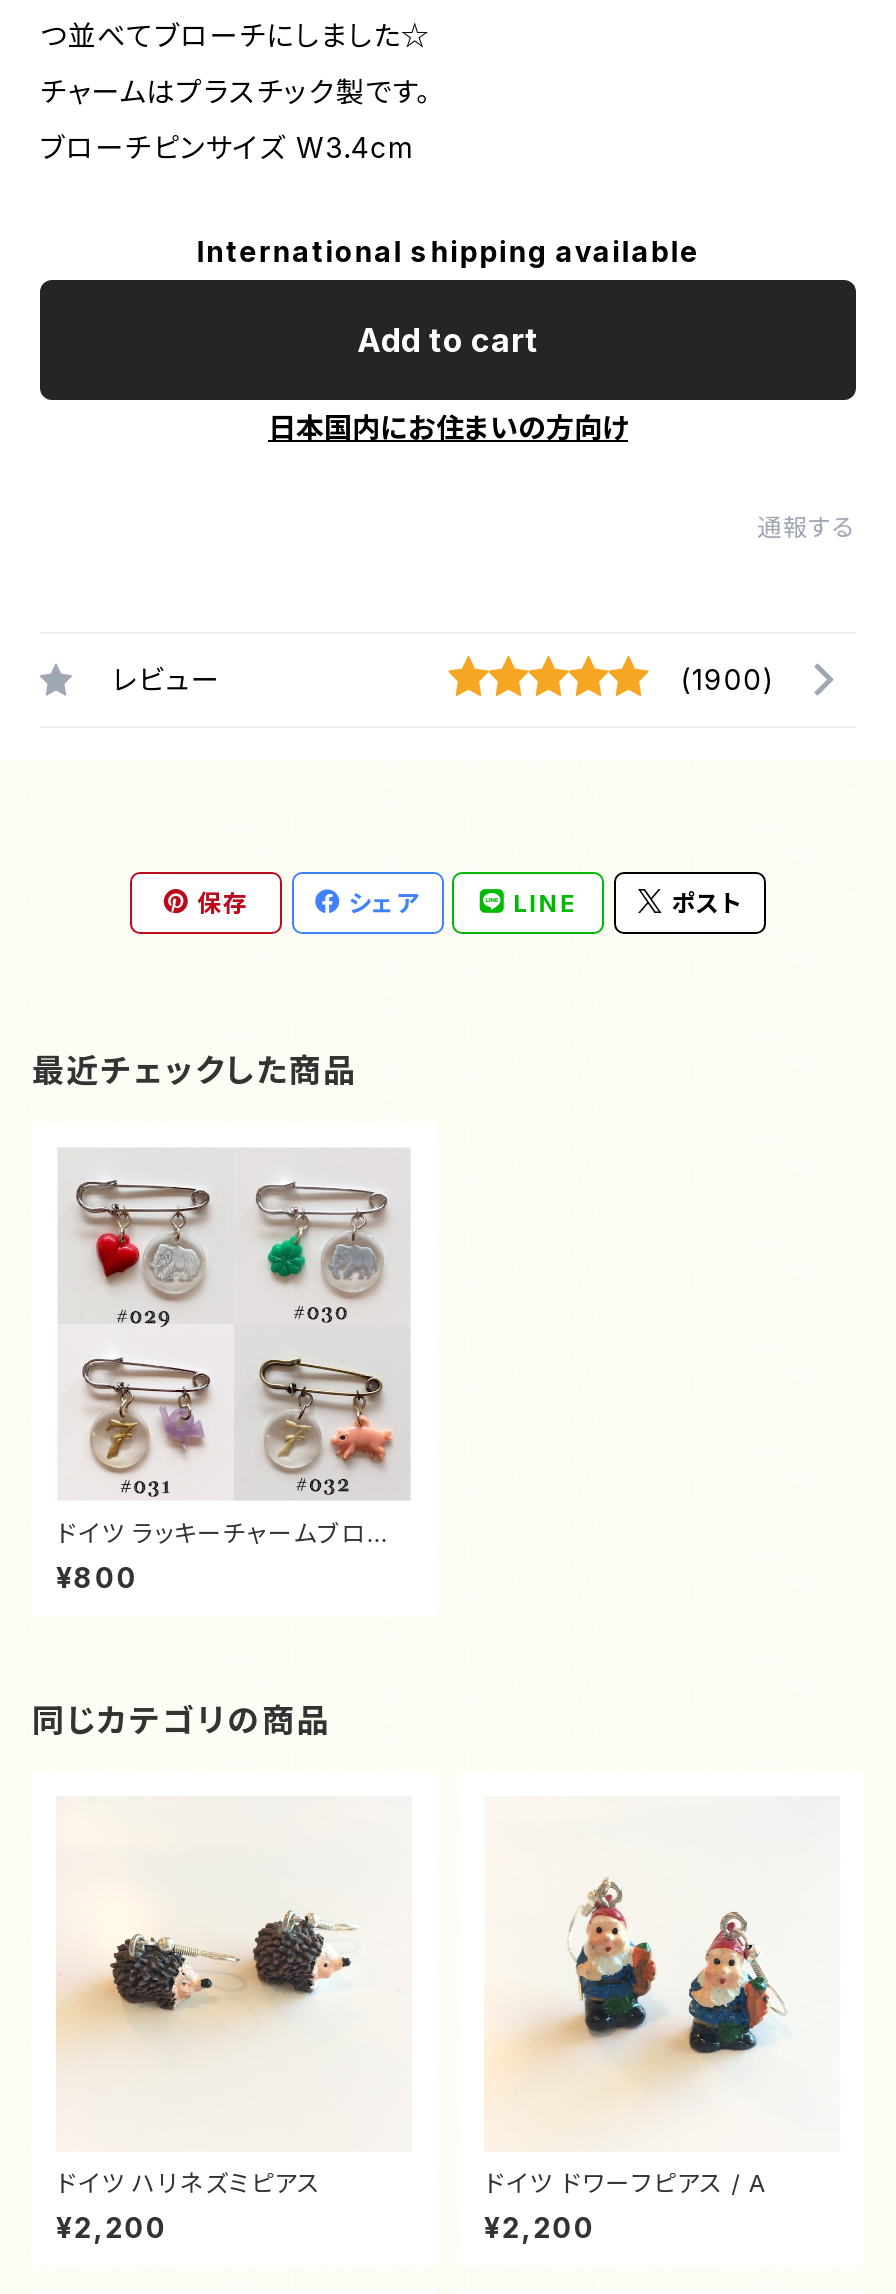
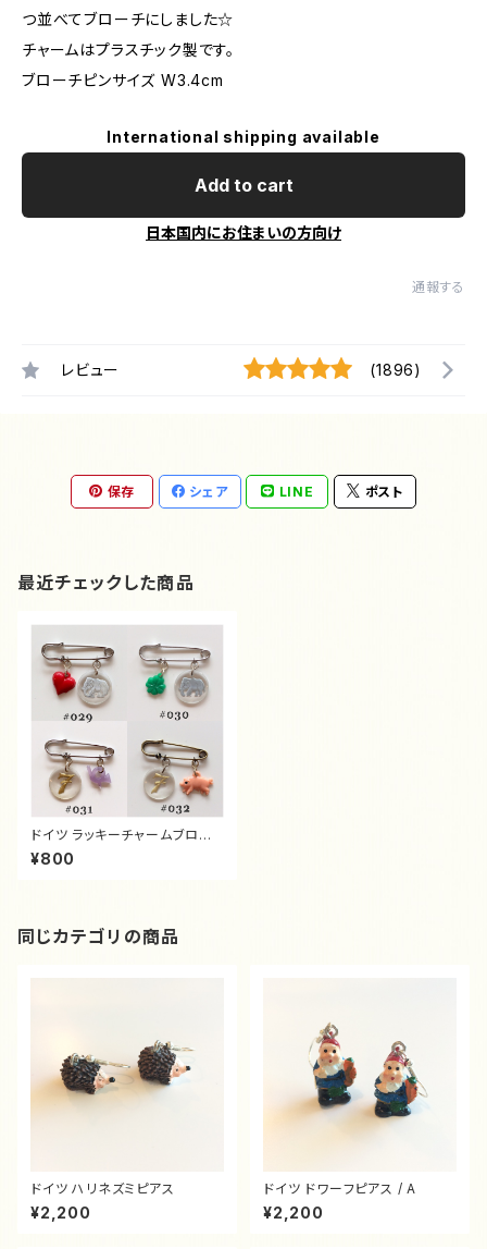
- (1900)
+ (1896)
